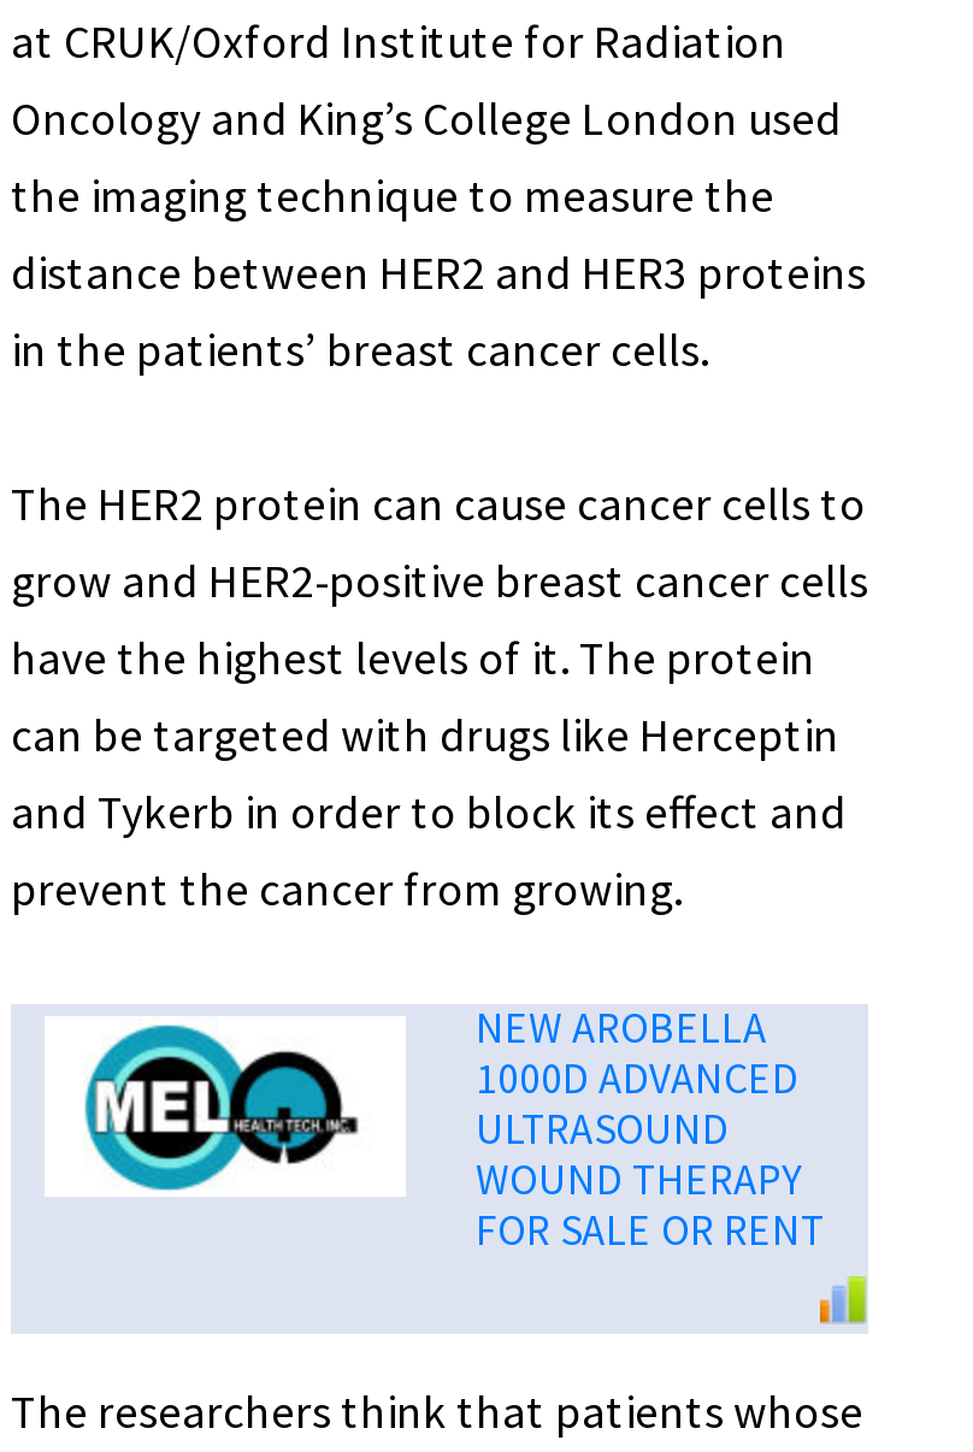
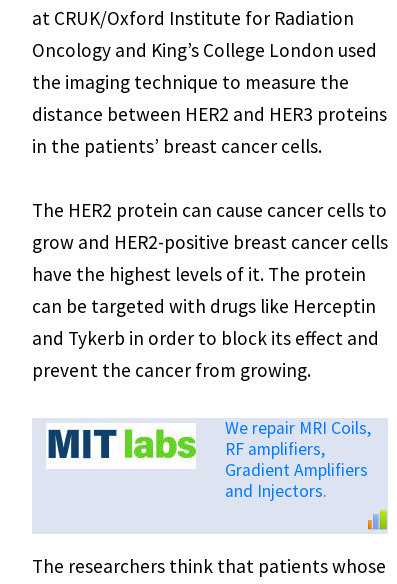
- [image]
- NEW AROBELLA
- 1000D ADVANCED
- ULTRASOUND
- WOUND THERAPY
- FOR SALE OR RENT
+ [image]
+ We repair MRI Coils,
+ RF amplifiers,
+ Gradient Amplifiers
+ and Injectors.
